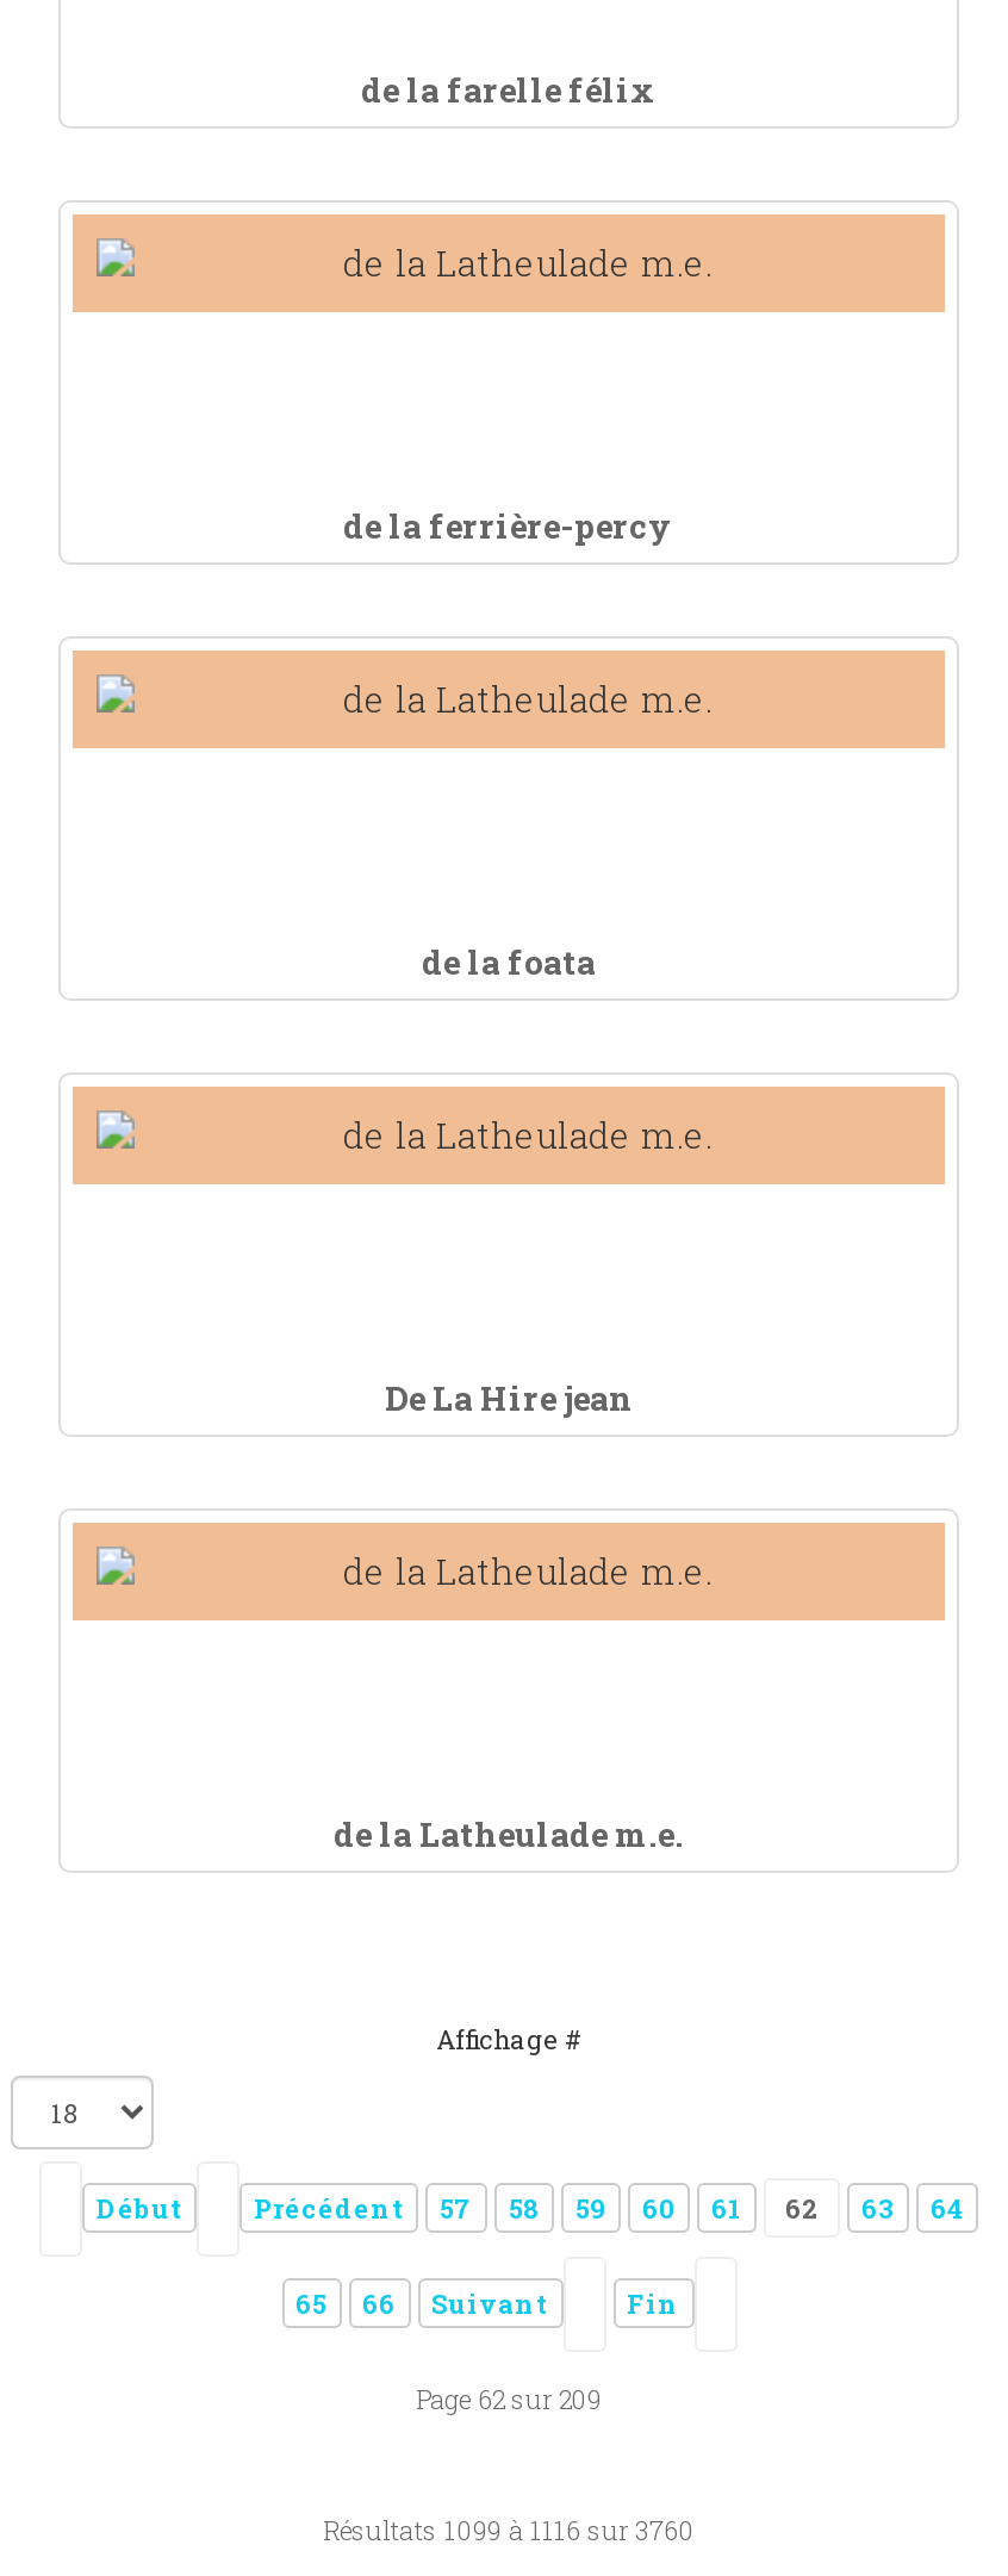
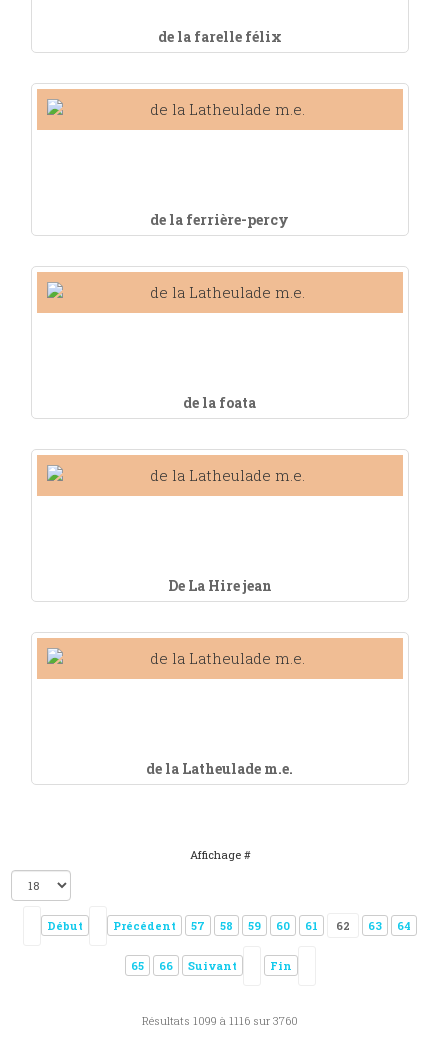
- Page 62 sur 209
